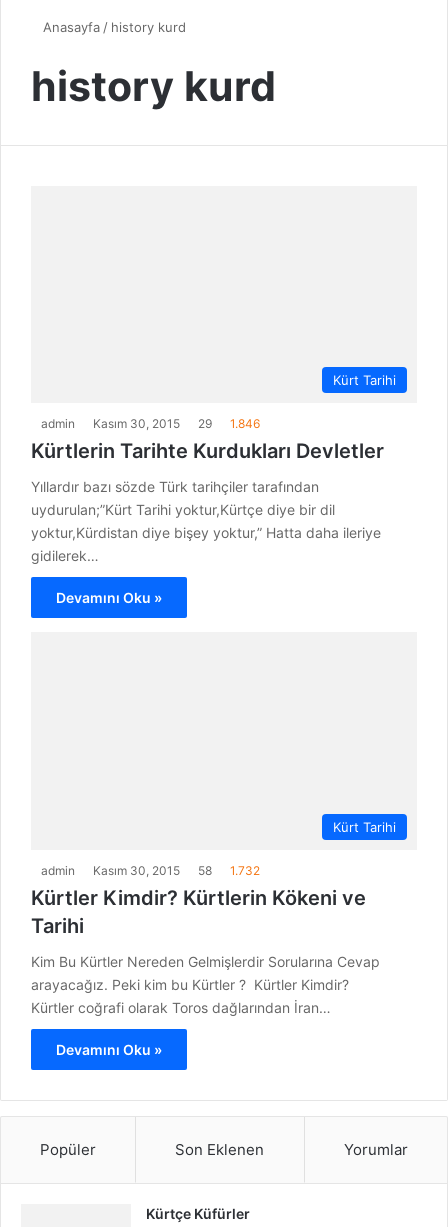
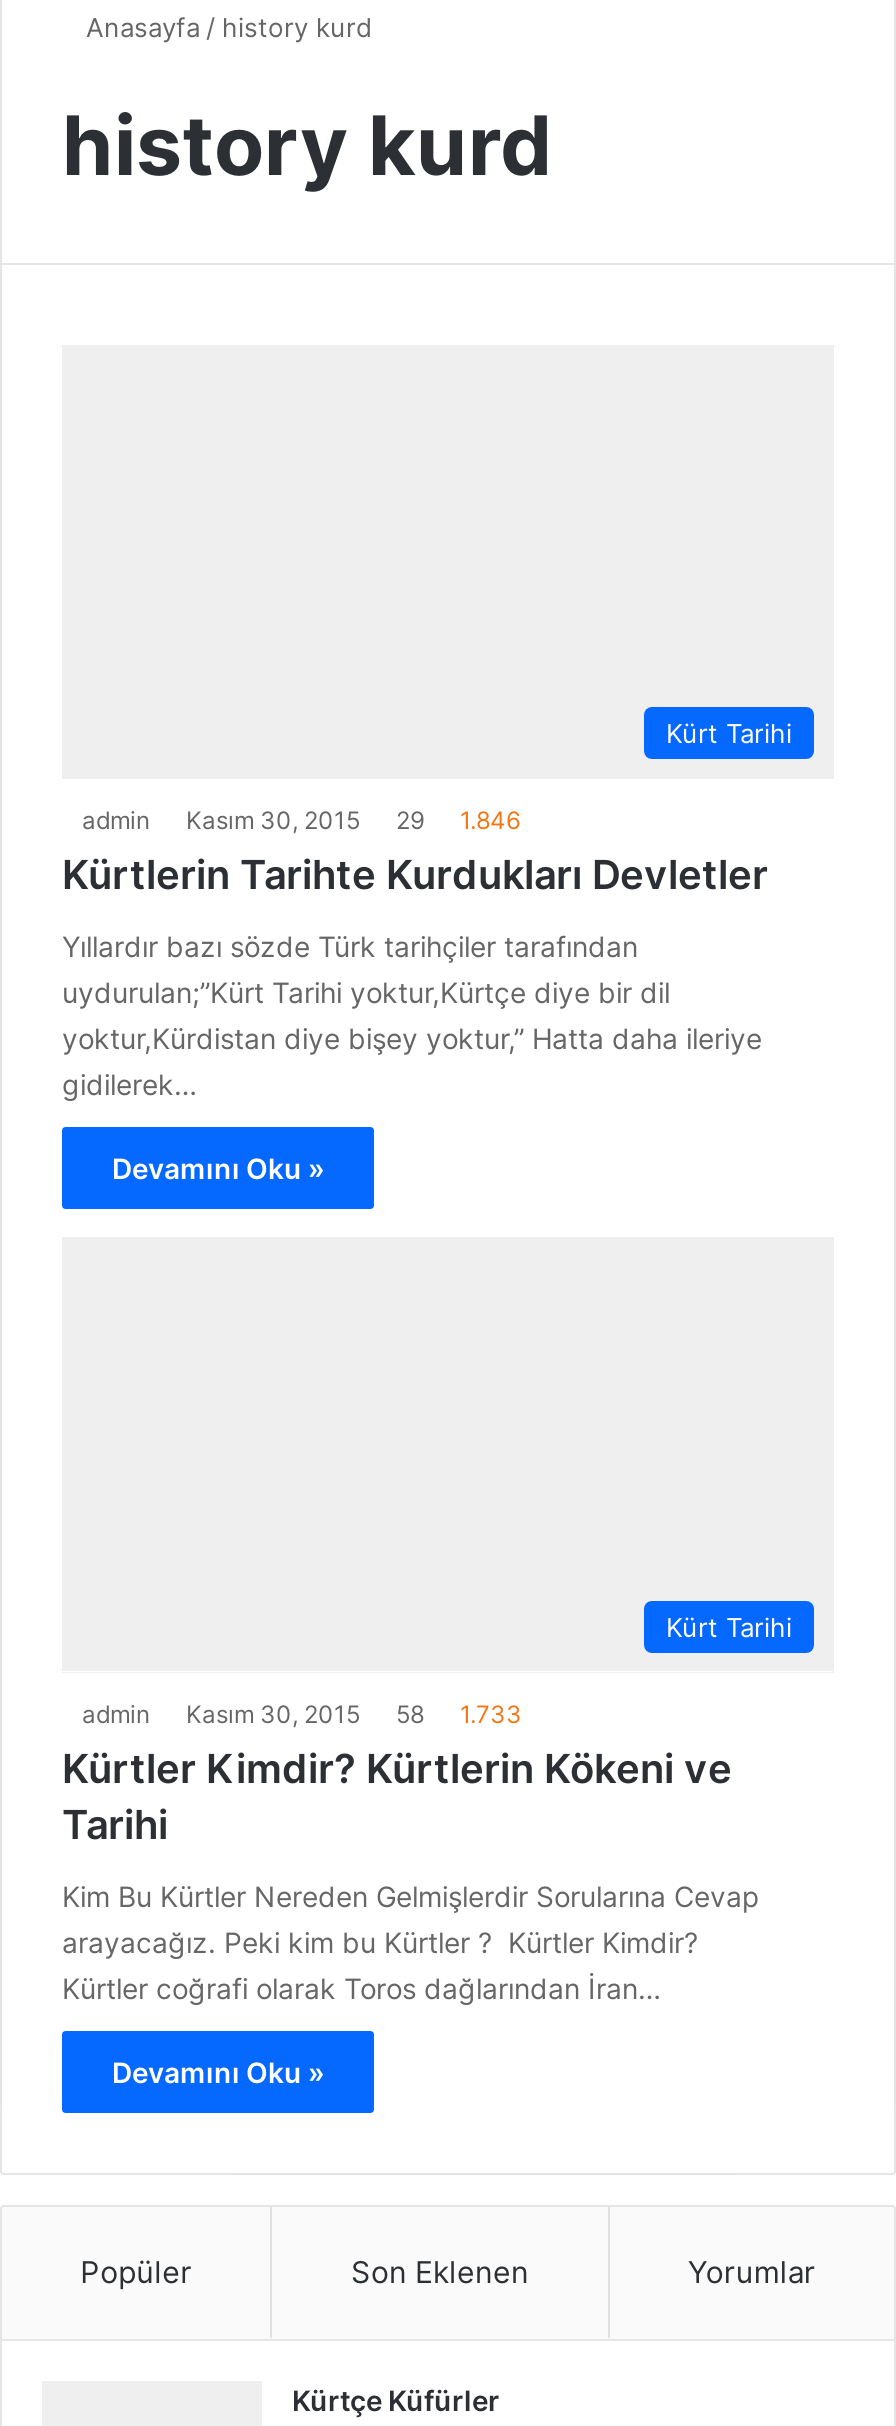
- admin Kasım 30, 2015 58 1.732
+ admin Kasım 30, 2015 58 1.733
